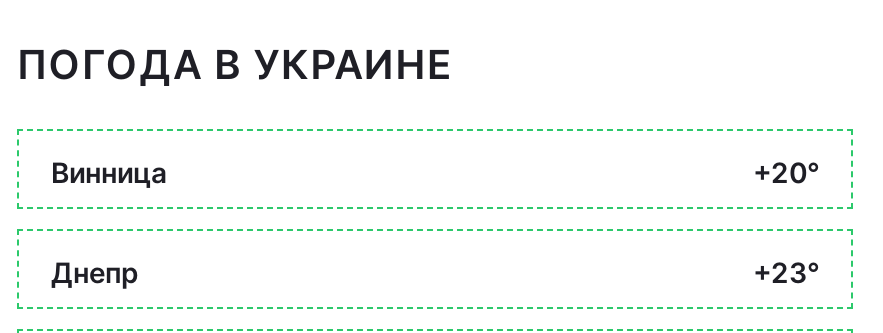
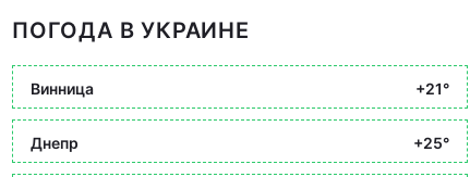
- +20°
+ +21°

- +23°
+ +25°
